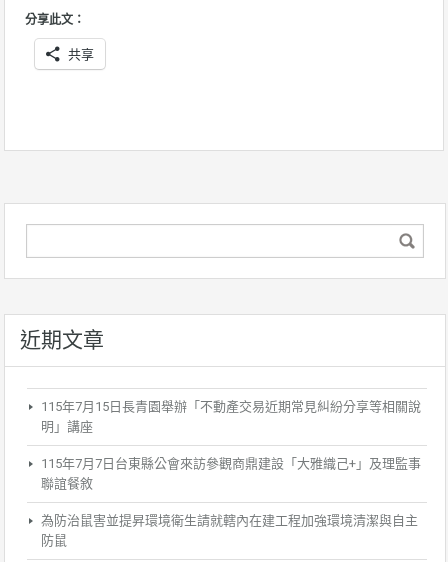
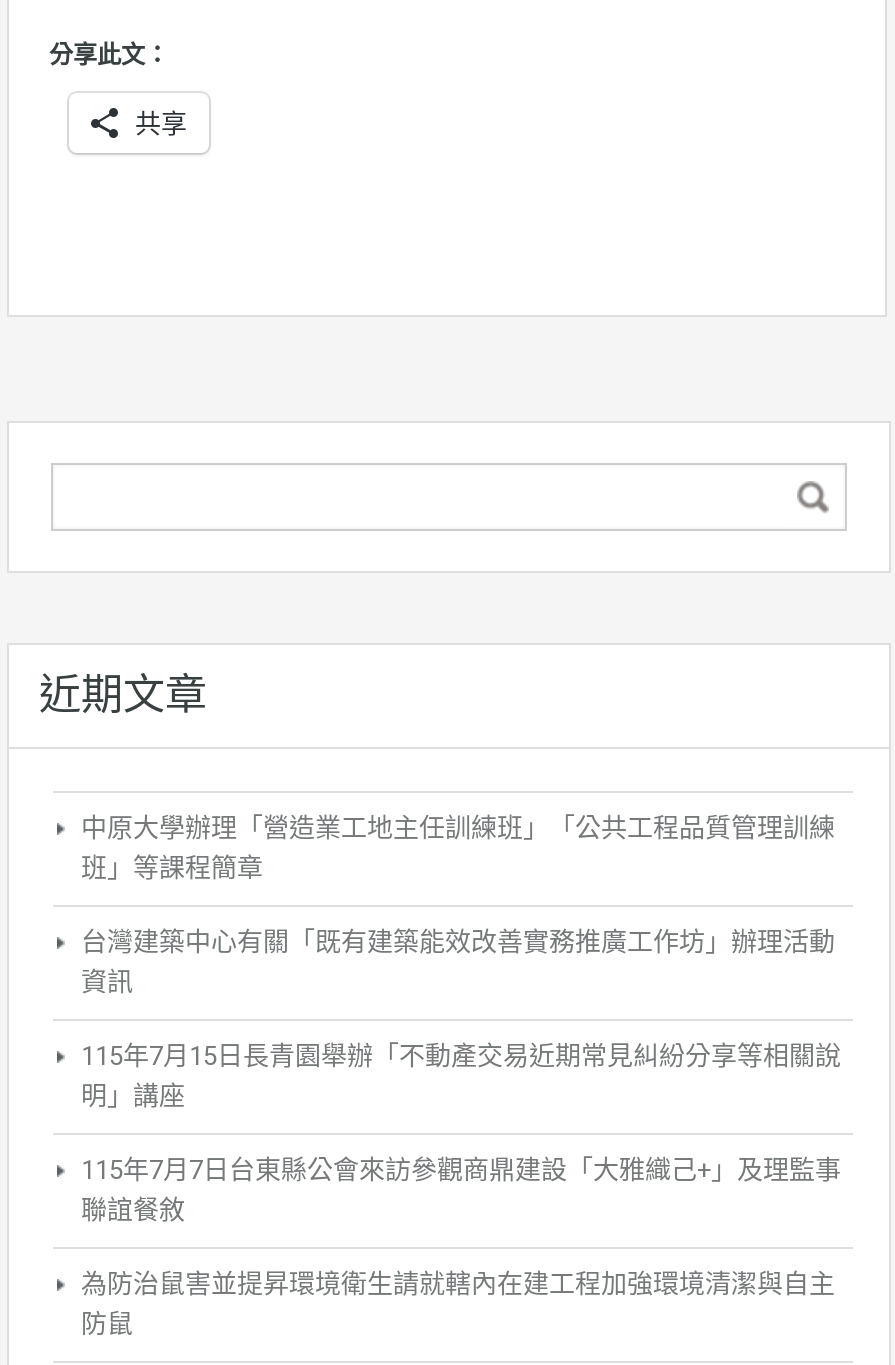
+ 中原大學辦理「營造業工地主任訓練班」「公共工程品質管理訓練
+ 班」等課程簡章
+ 台灣建築中心有關「既有建築能效改善實務推廣工作坊」辦理活動
+ 資訊
